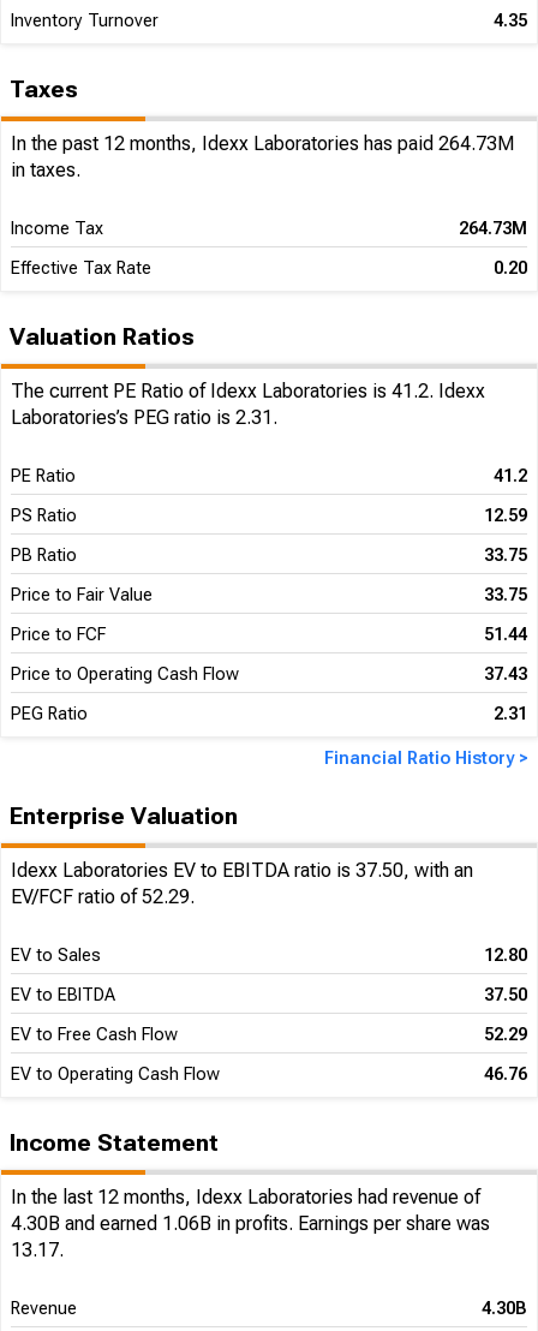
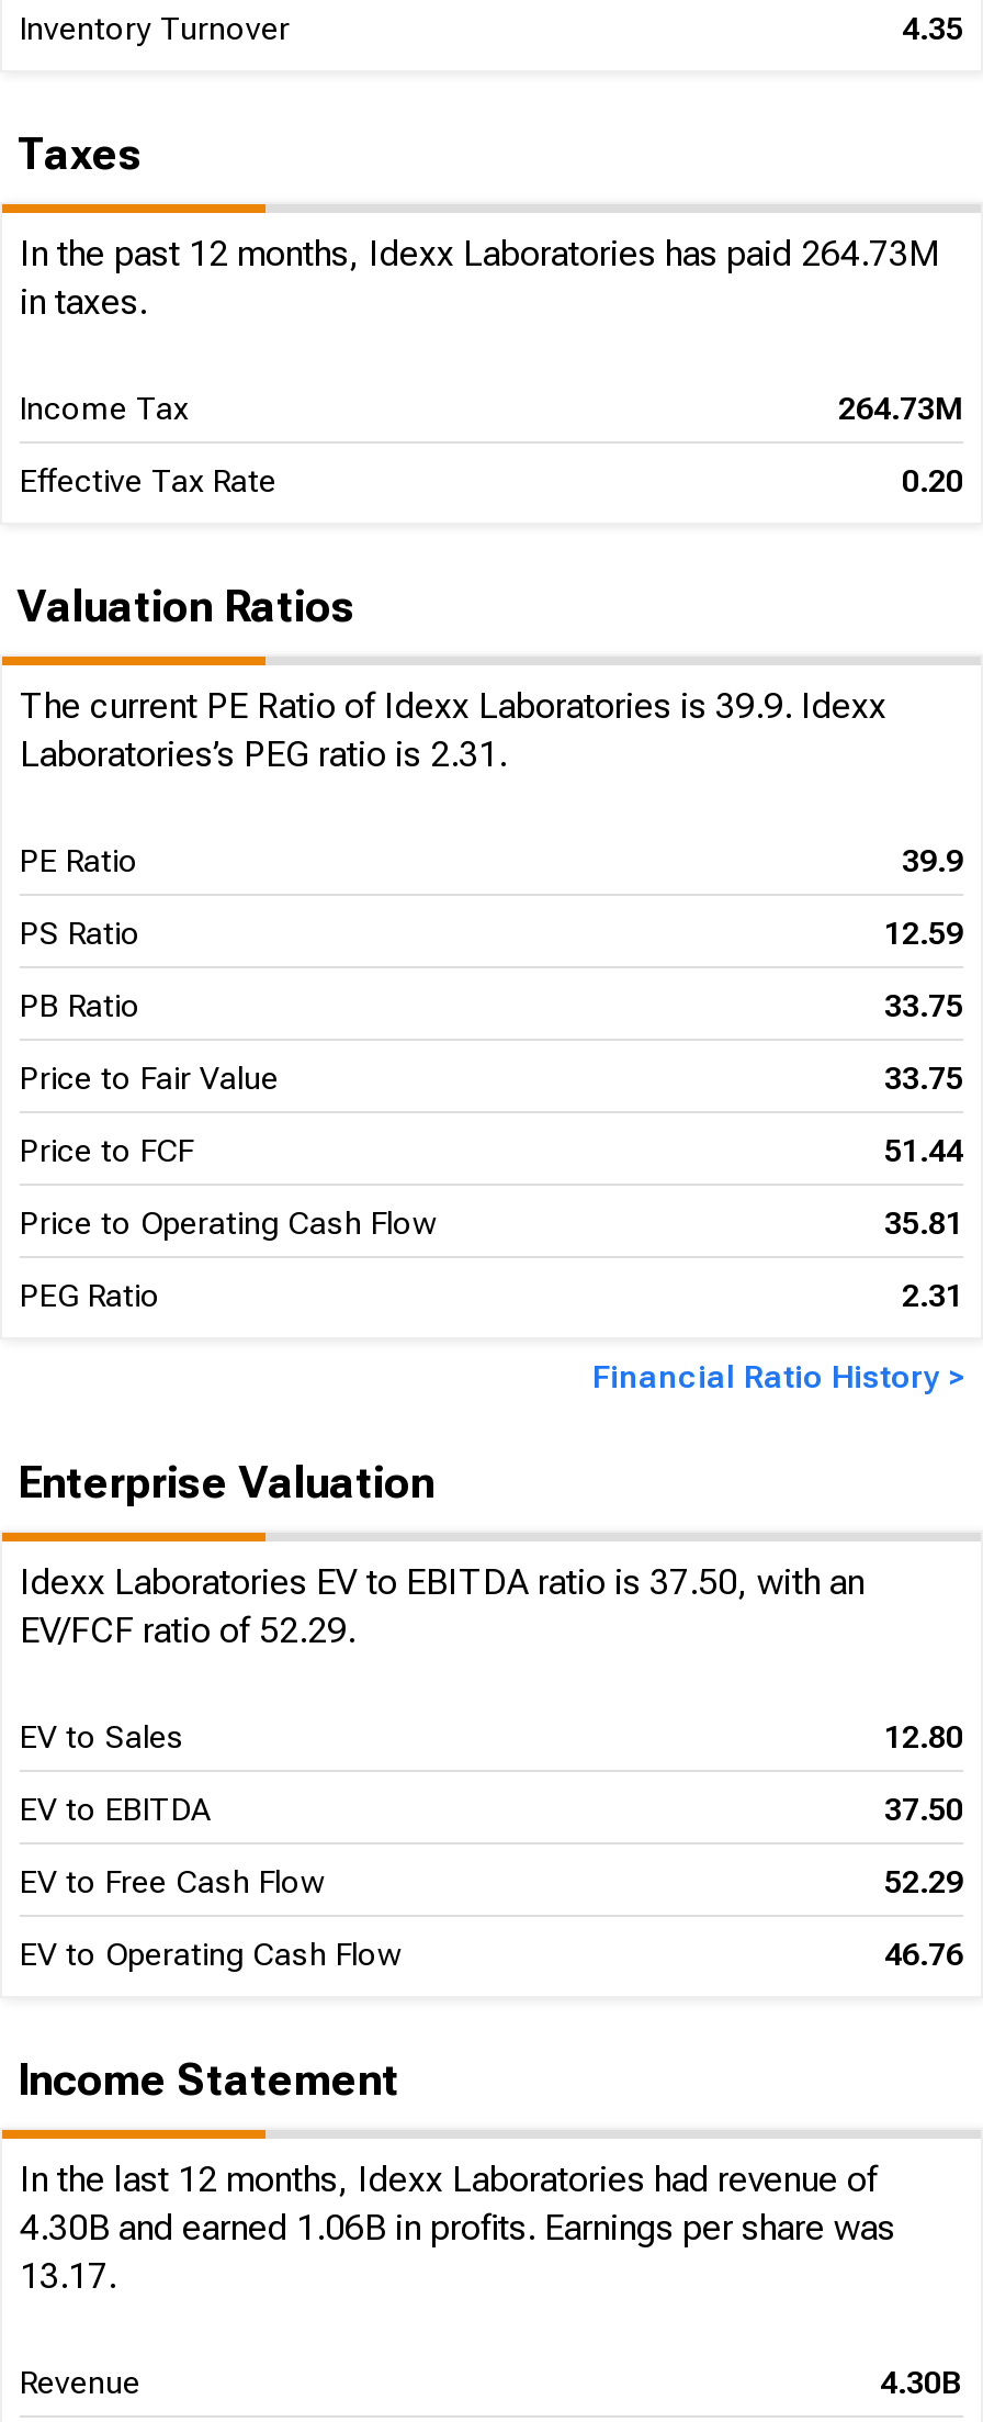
- The current PE Ratio of Idexx Laboratories is 41.2. Idexx
+ The current PE Ratio of Idexx Laboratories is 39.9. Idexx

- 41.2
+ 39.9

- 37.43
+ 35.81
